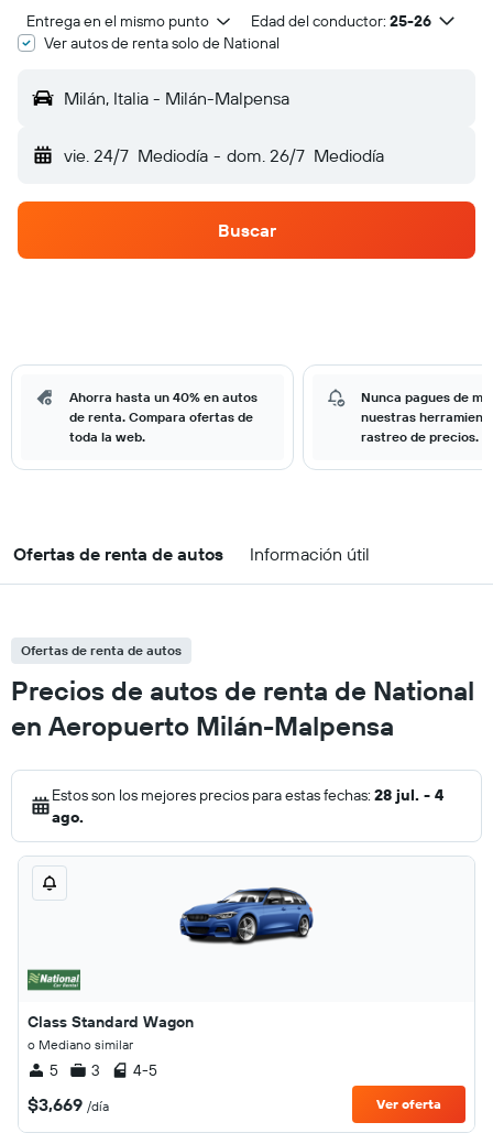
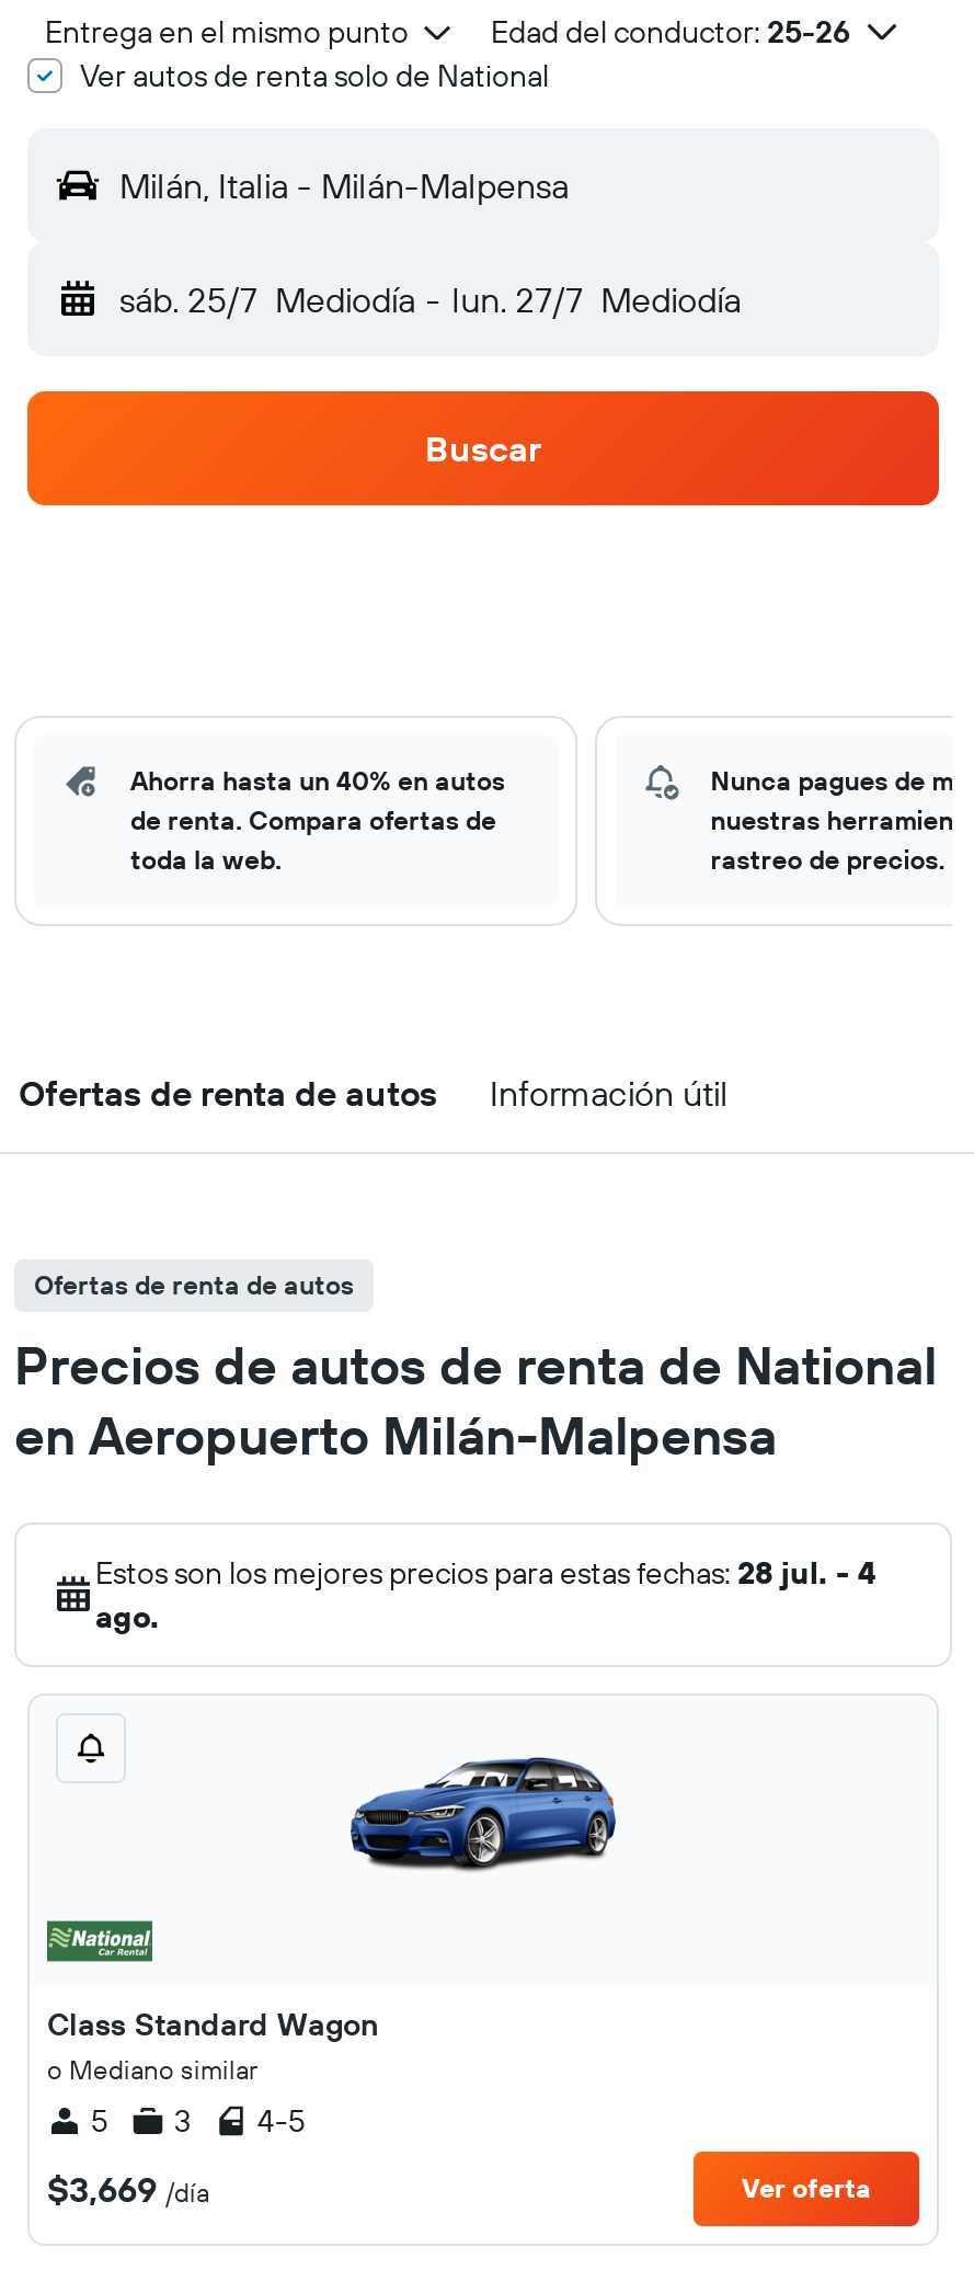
- vie. 24/7 Mediodía - dom. 26/7 Mediodía
+ sáb. 25/7 Mediodía - lun. 27/7 Mediodía
